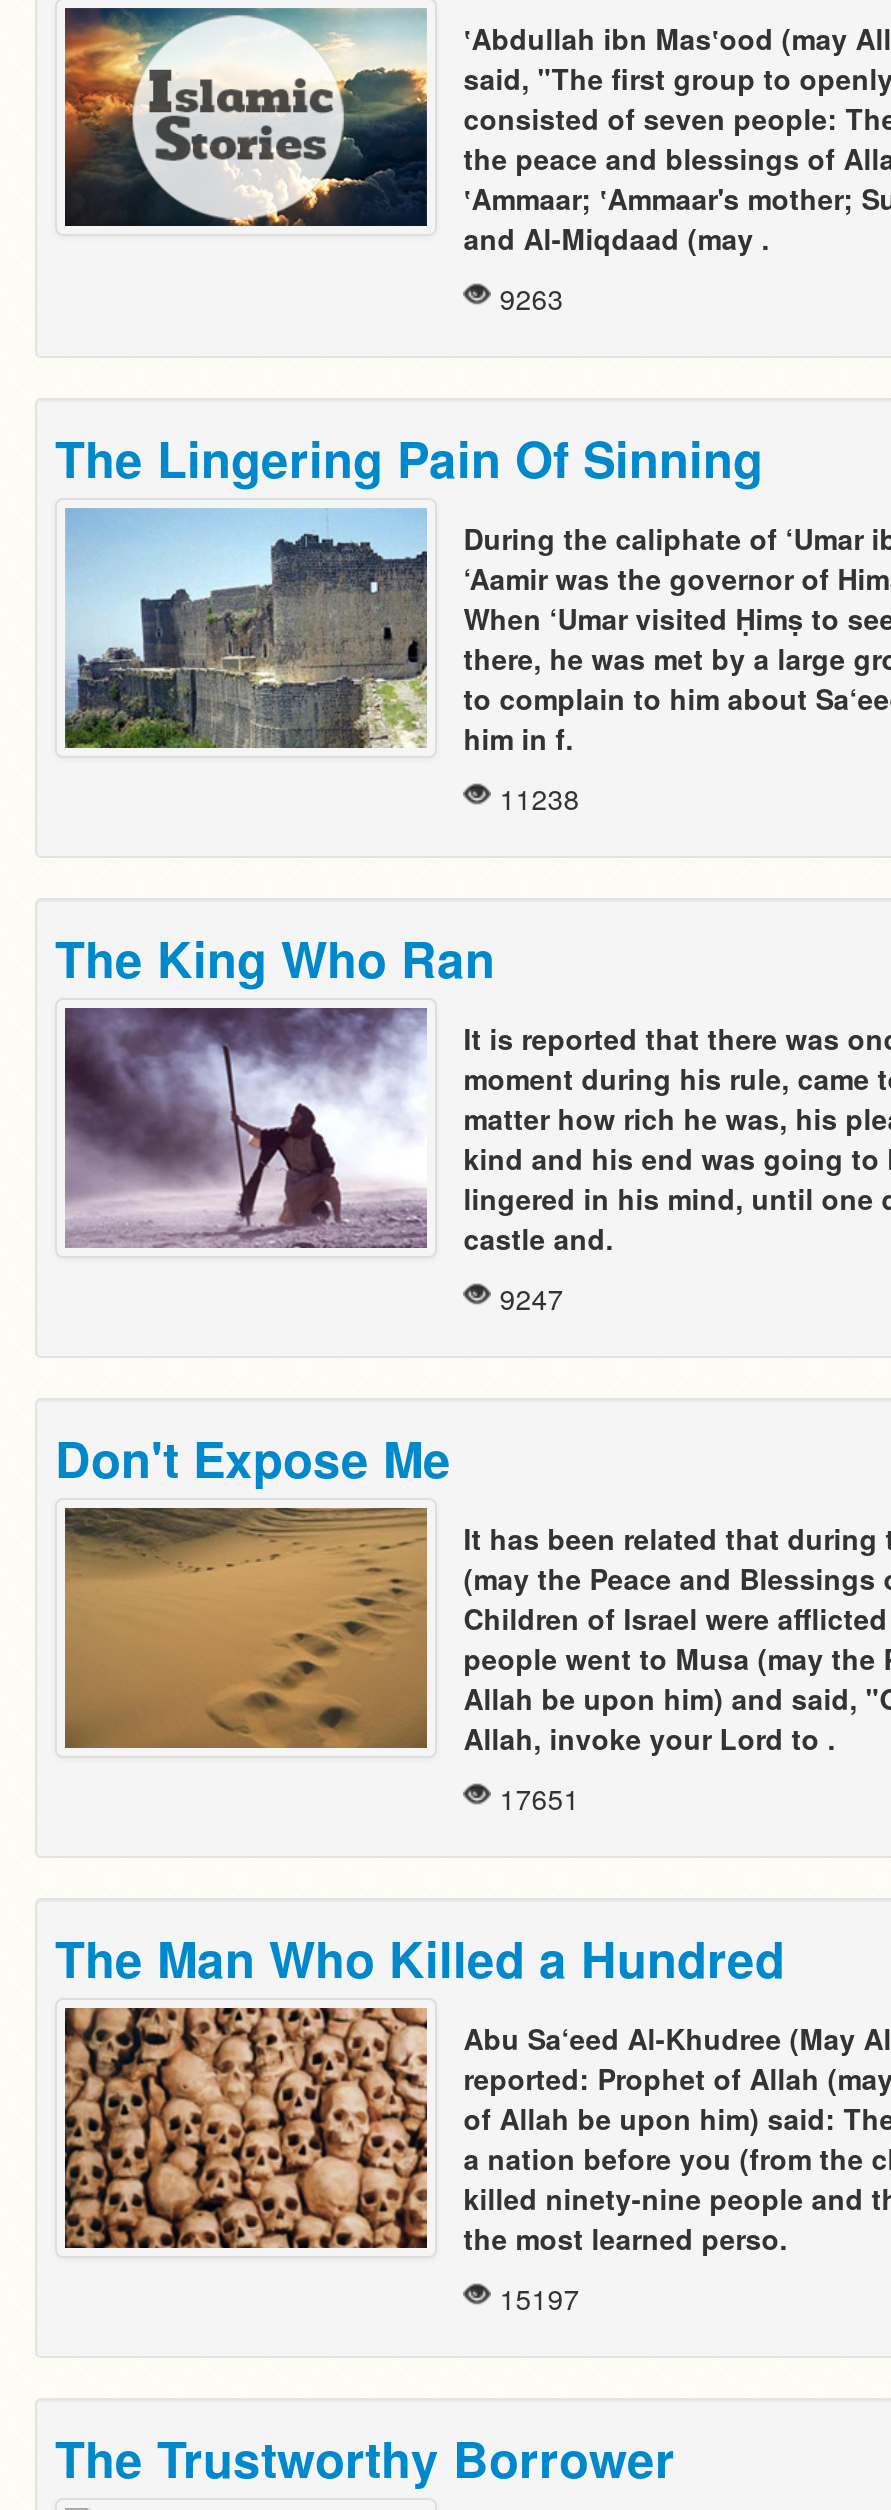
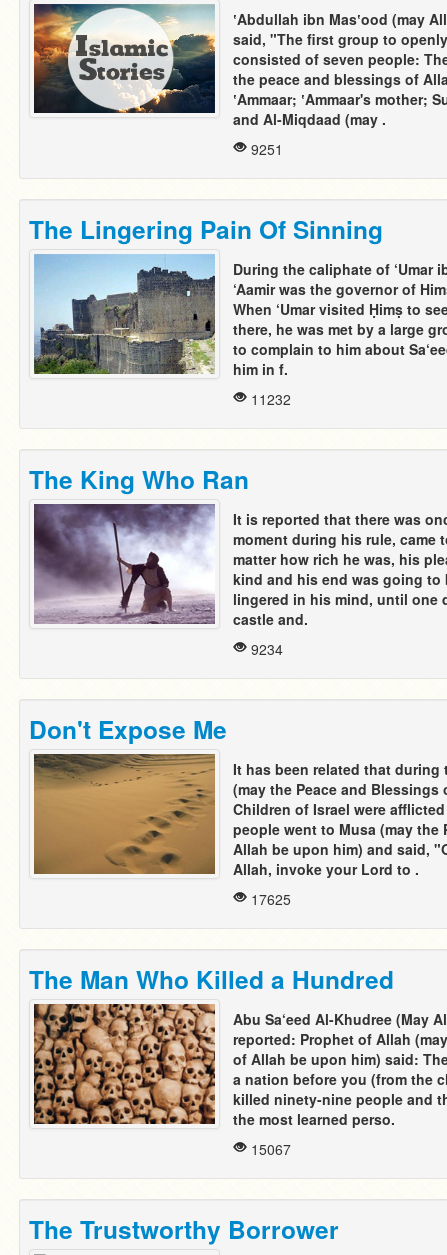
- 9263
+ 9251

- 11238
+ 11232

- 9247
+ 9234

- 17651
+ 17625

- 15197
+ 15067
